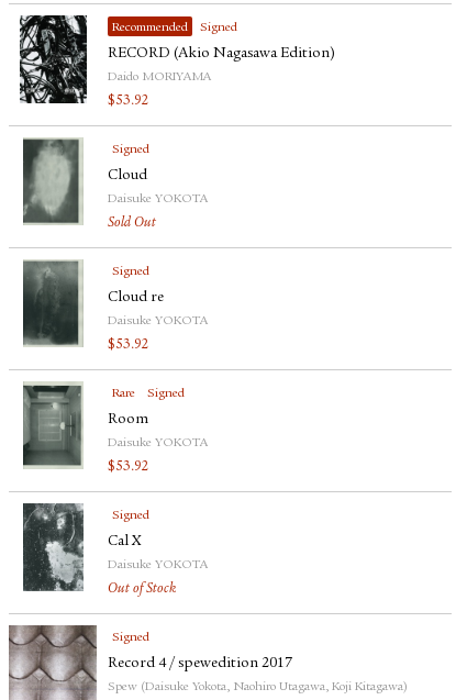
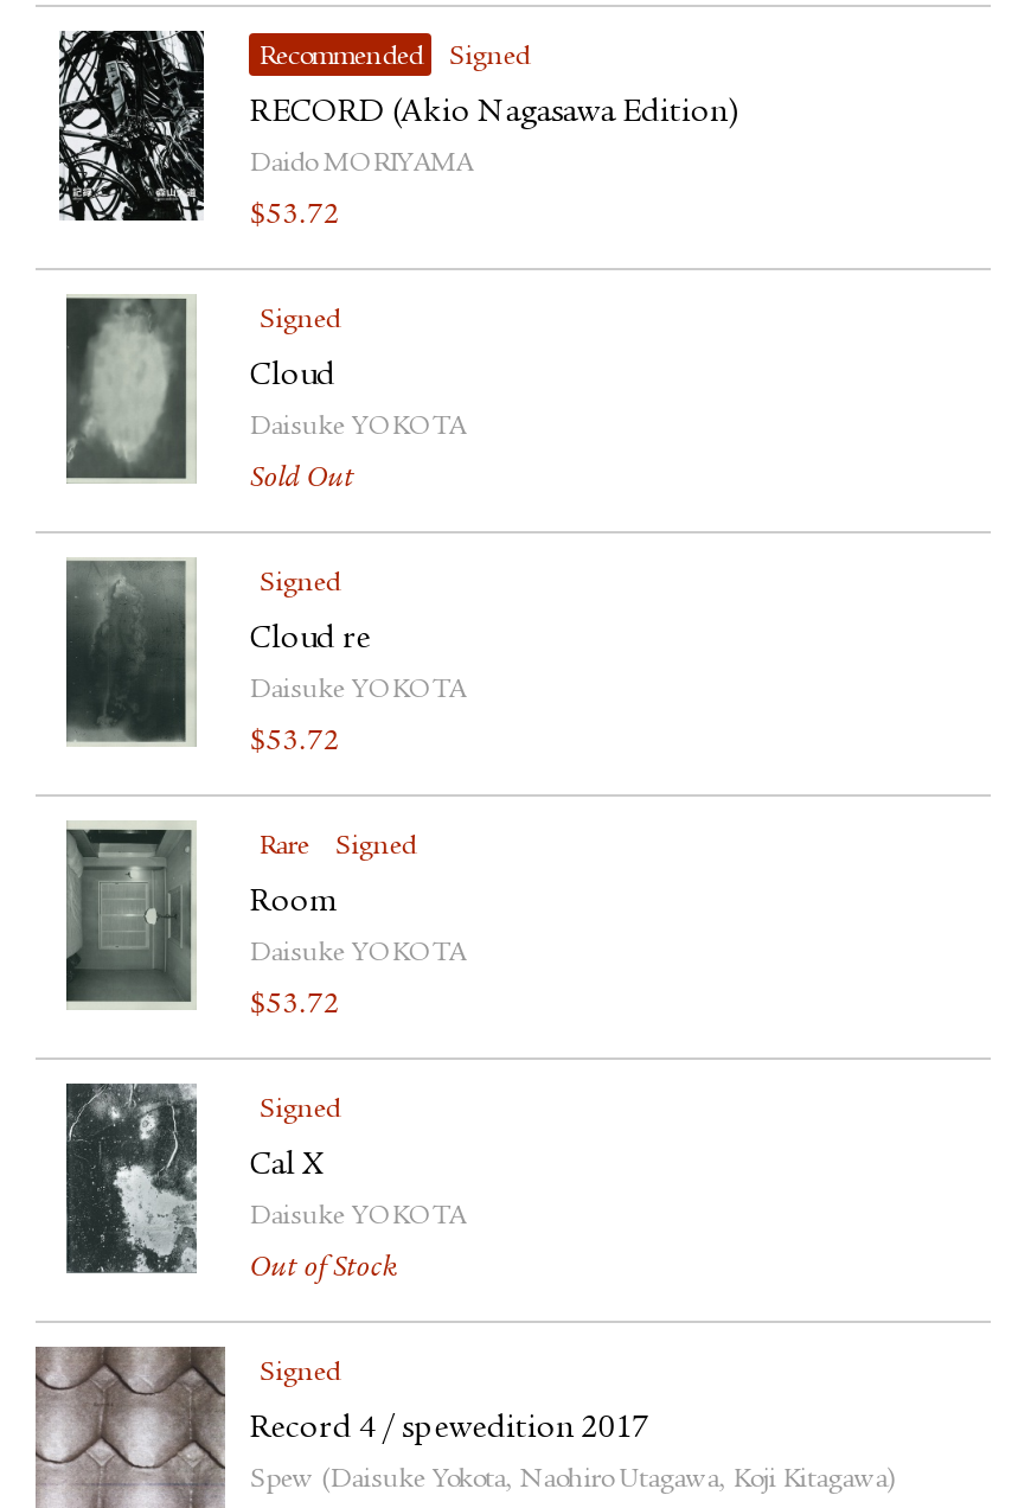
- $53.92
+ $53.72

- $53.92
+ $53.72

- $53.92
+ $53.72
